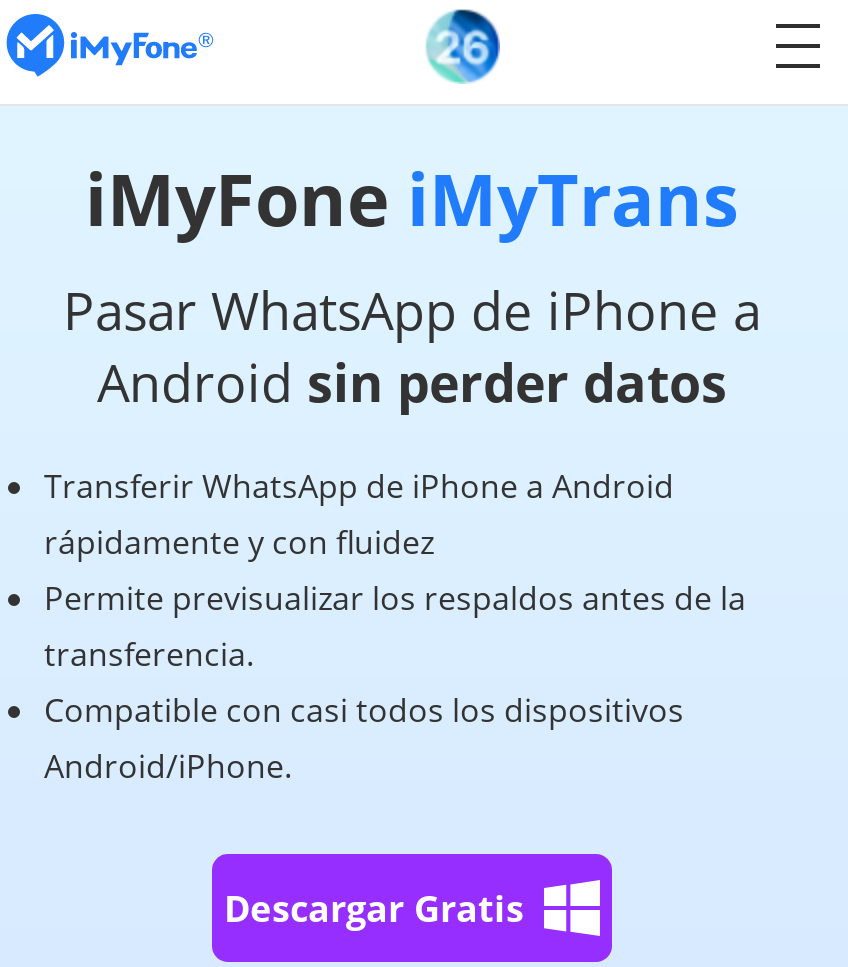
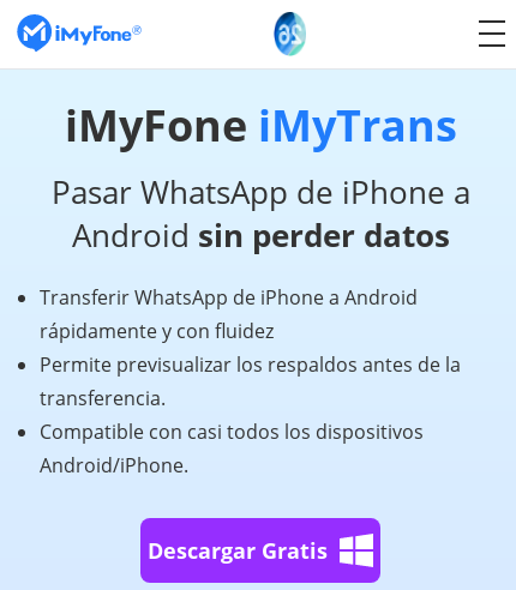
- [image]
+ [image]
